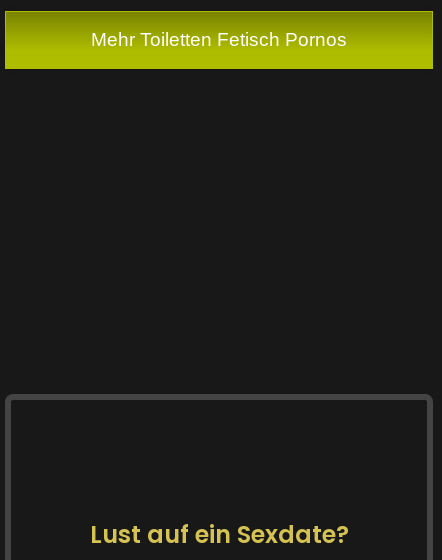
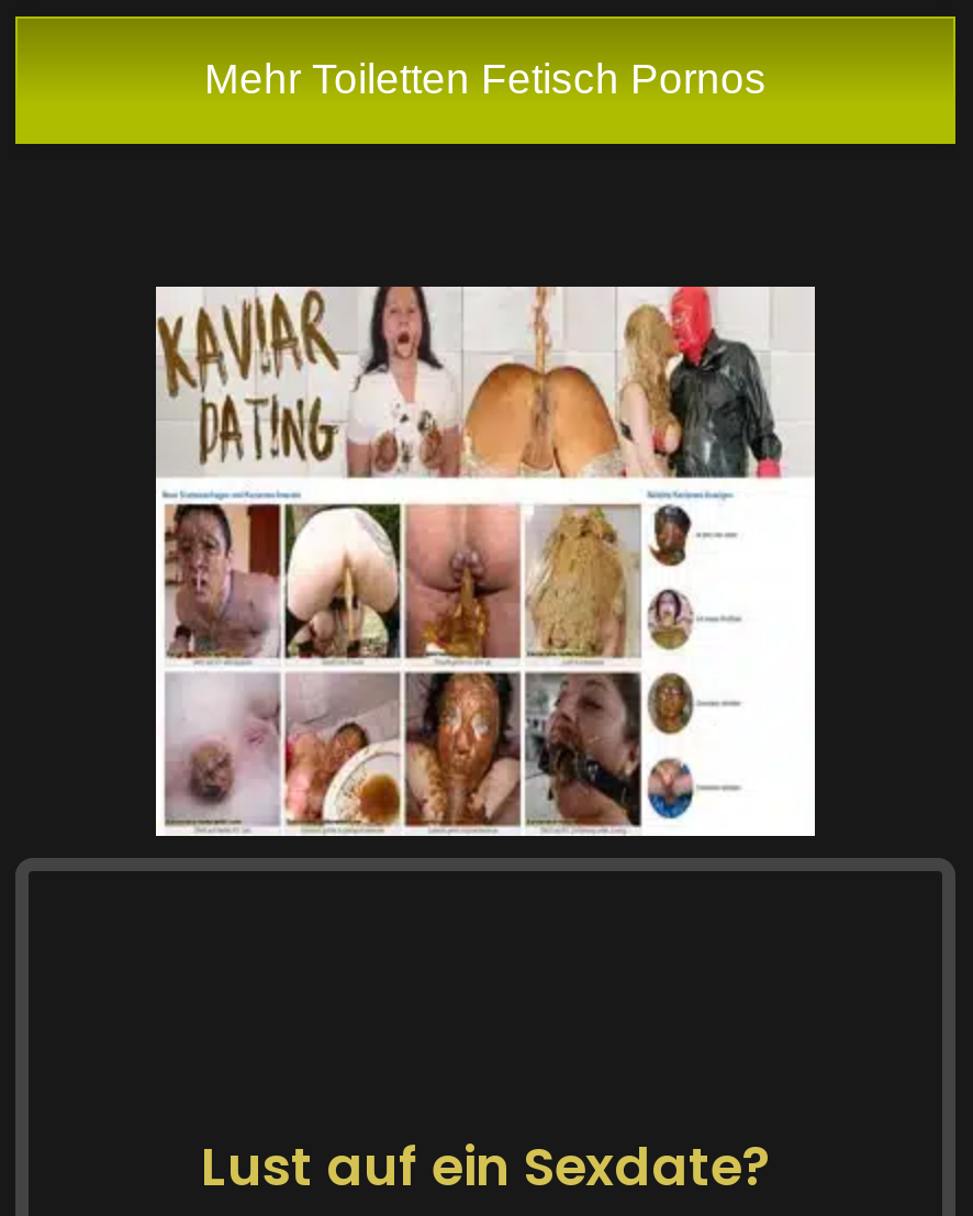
+ [image]
